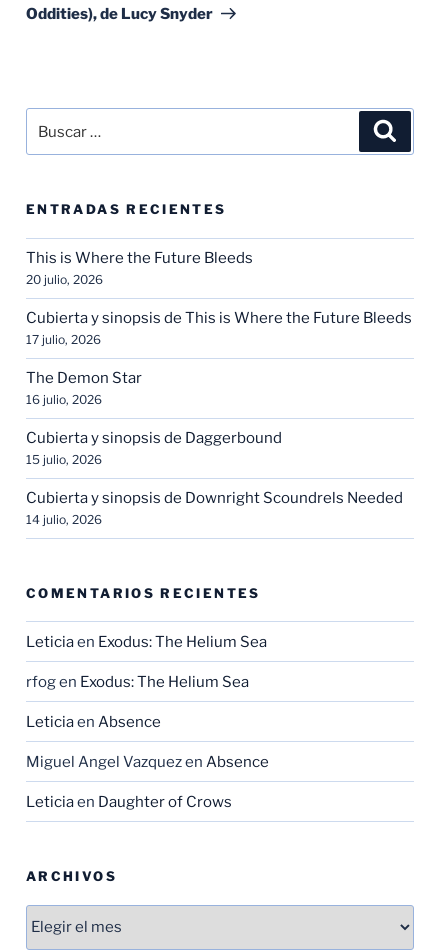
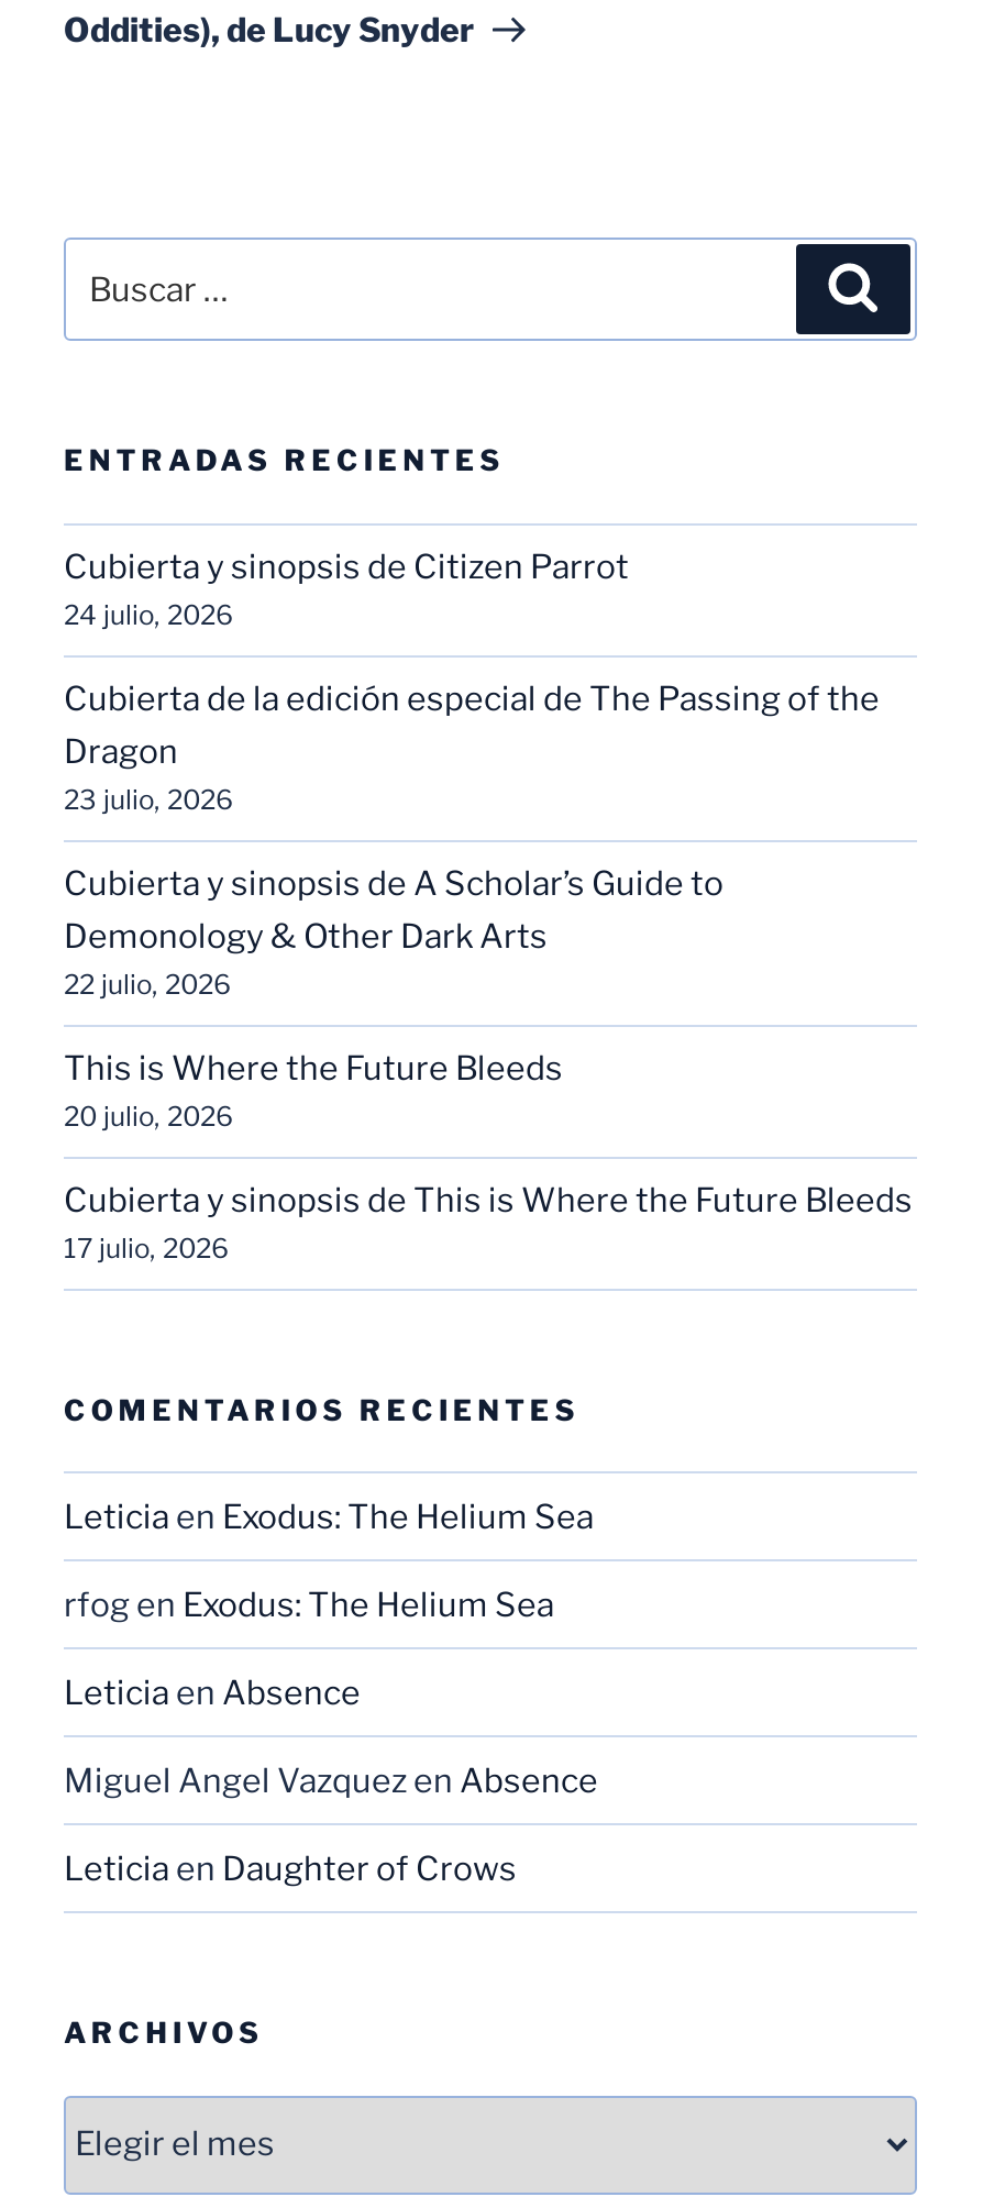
+ Cubierta y sinopsis de Citizen Parrot
+ 24 julio, 2026
+ Cubierta de la edición especial de The Passing of the
+ Dragon
+ 23 julio, 2026
+ Cubierta y sinopsis de A Scholar’s Guide to
+ Demonology & Other Dark Arts
+ 22 julio, 2026

moved down: This is Where the Future Bleeds | 20 julio, 2026 | Cubierta y sinopsis de This is Where the Future Bleeds | 17 julio, 2026

- The Demon Star
- 16 julio, 2026
- Cubierta y sinopsis de Daggerbound
- 15 julio, 2026
- Cubierta y sinopsis de Downright Scoundrels Needed
- 14 julio, 2026
